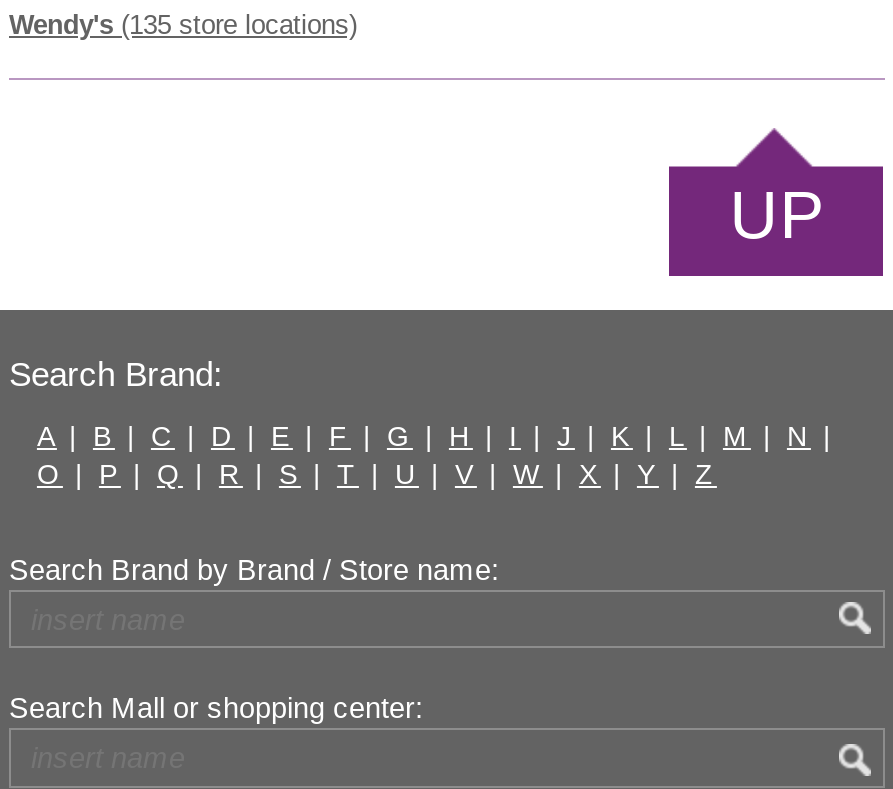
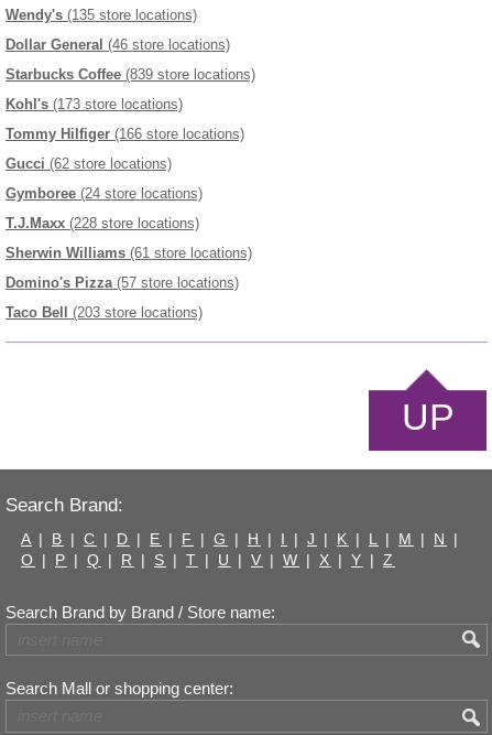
+ Dollar General (46 store locations)
+ Starbucks Coffee (839 store locations)
+ Kohl's (173 store locations)
+ Tommy Hilfiger (166 store locations)
+ Gucci (62 store locations)
+ Gymboree (24 store locations)
+ T.J.Maxx (228 store locations)
+ Sherwin Williams (61 store locations)
+ Domino's Pizza (57 store locations)
+ Taco Bell (203 store locations)
